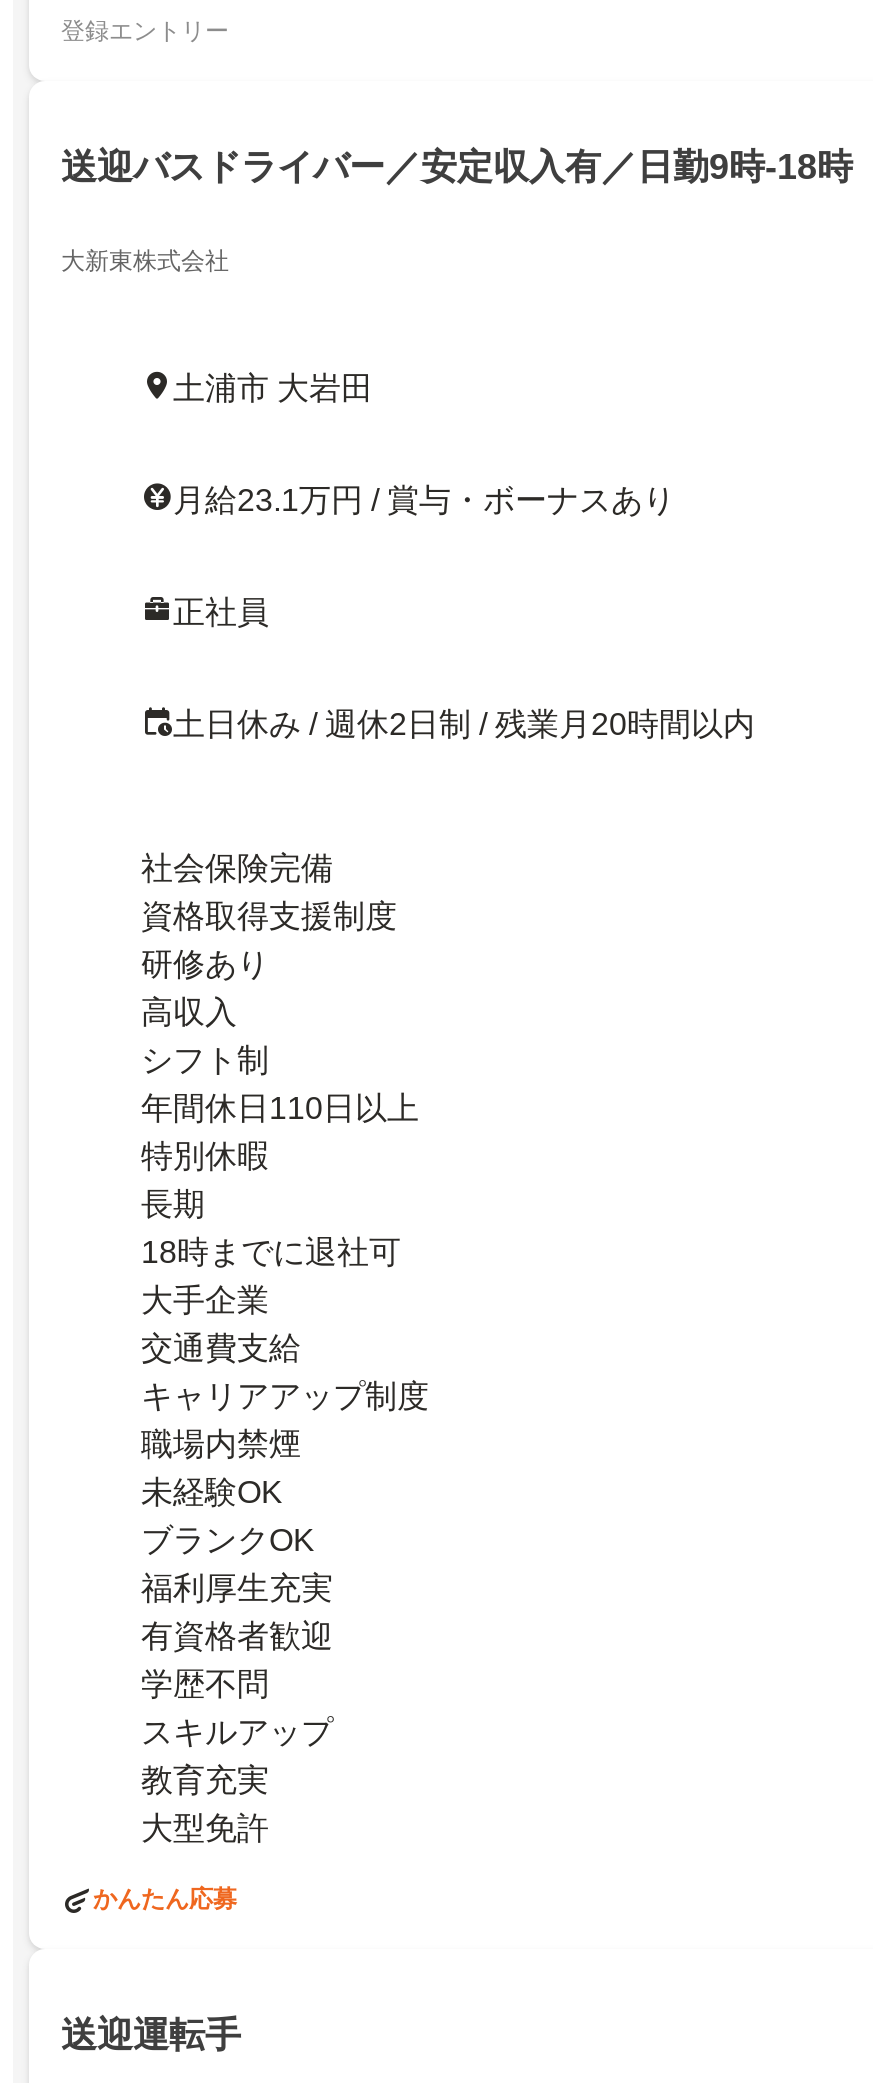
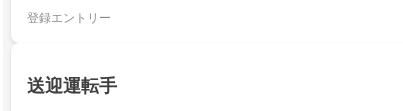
- 送迎バスドライバー／安定収入有／日勤9時-18時
- 大新東株式会社

- 土浦市 大岩田
- 月給23.1万円 / 賞与・ボーナスあり
- 正社員
- 土日休み / 週休2日制 / 残業月20時間以内

- 社会保険完備
- 資格取得支援制度
- 研修あり
- 高収入
- シフト制
- 年間休日110日以上
- 特別休暇
- 長期
- 18時までに退社可
- 大手企業
- 交通費支給
- キャリアアップ制度
- 職場内禁煙
- 未経験OK
- ブランクOK
- 福利厚生充実
- 有資格者歓迎
- 学歴不問
- スキルアップ
- 教育充実
- 大型免許
- かんたん応募
